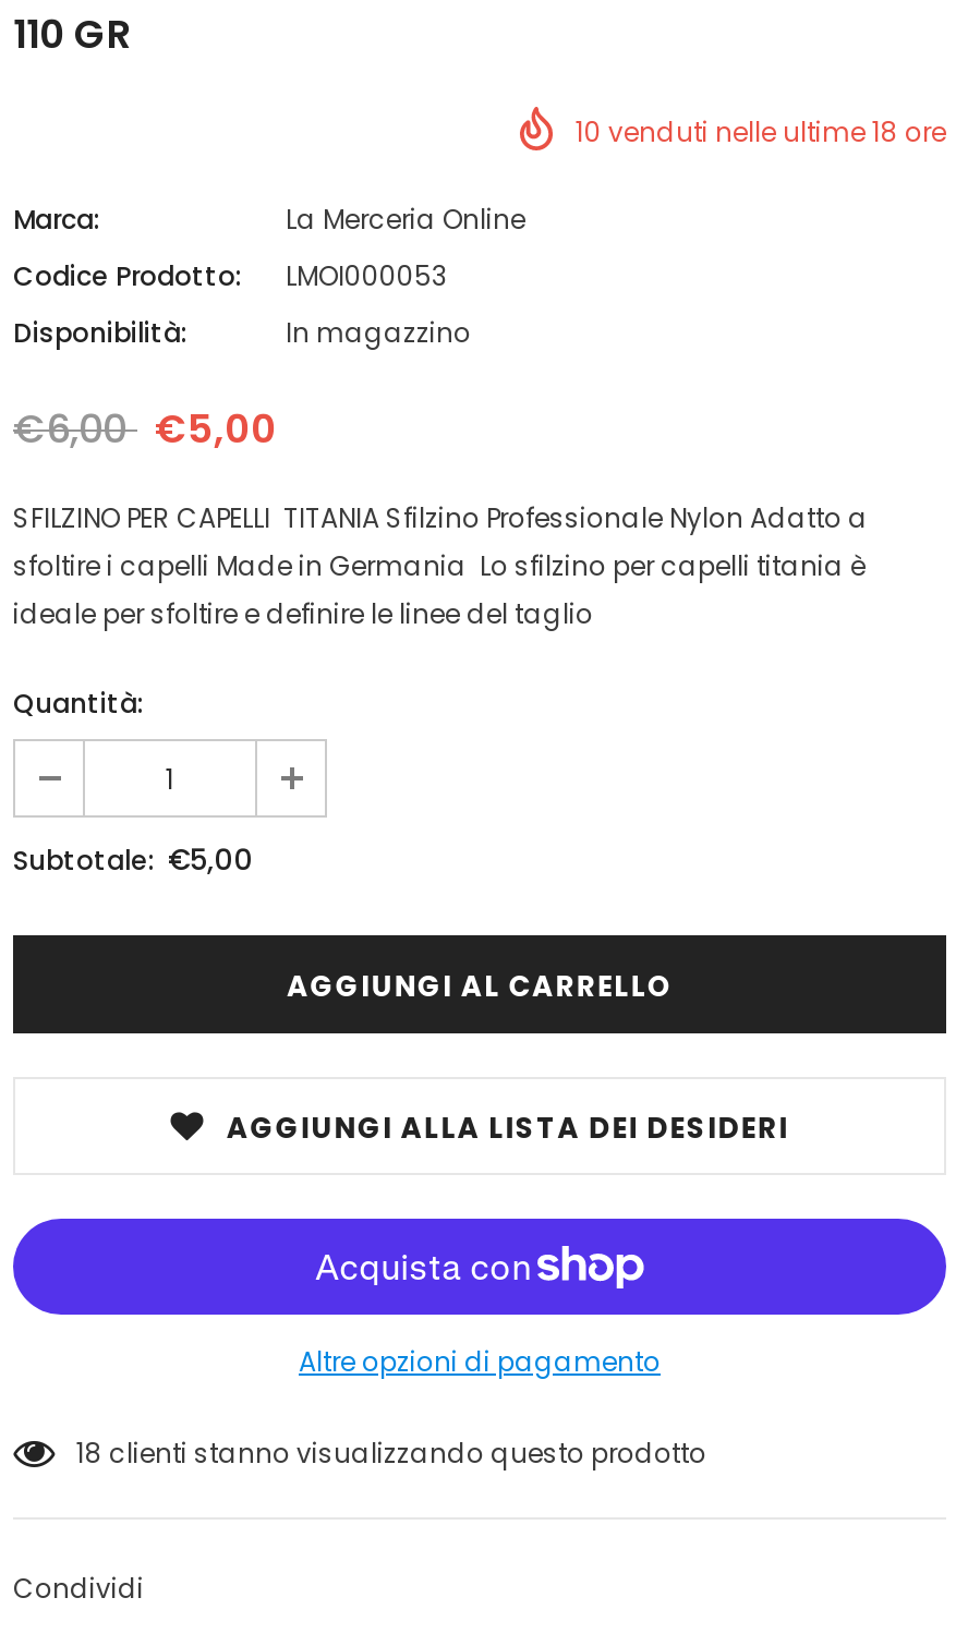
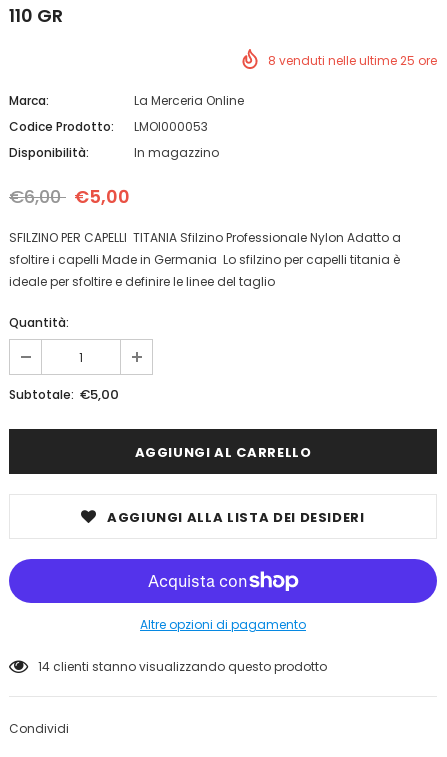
- 10 venduti nelle ultime 18 ore
+ 8 venduti nelle ultime 25 ore

- 18 clienti stanno visualizzando questo prodotto
+ 14 clienti stanno visualizzando questo prodotto
